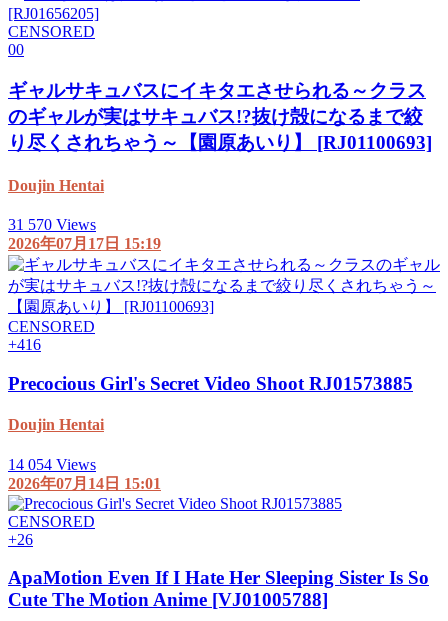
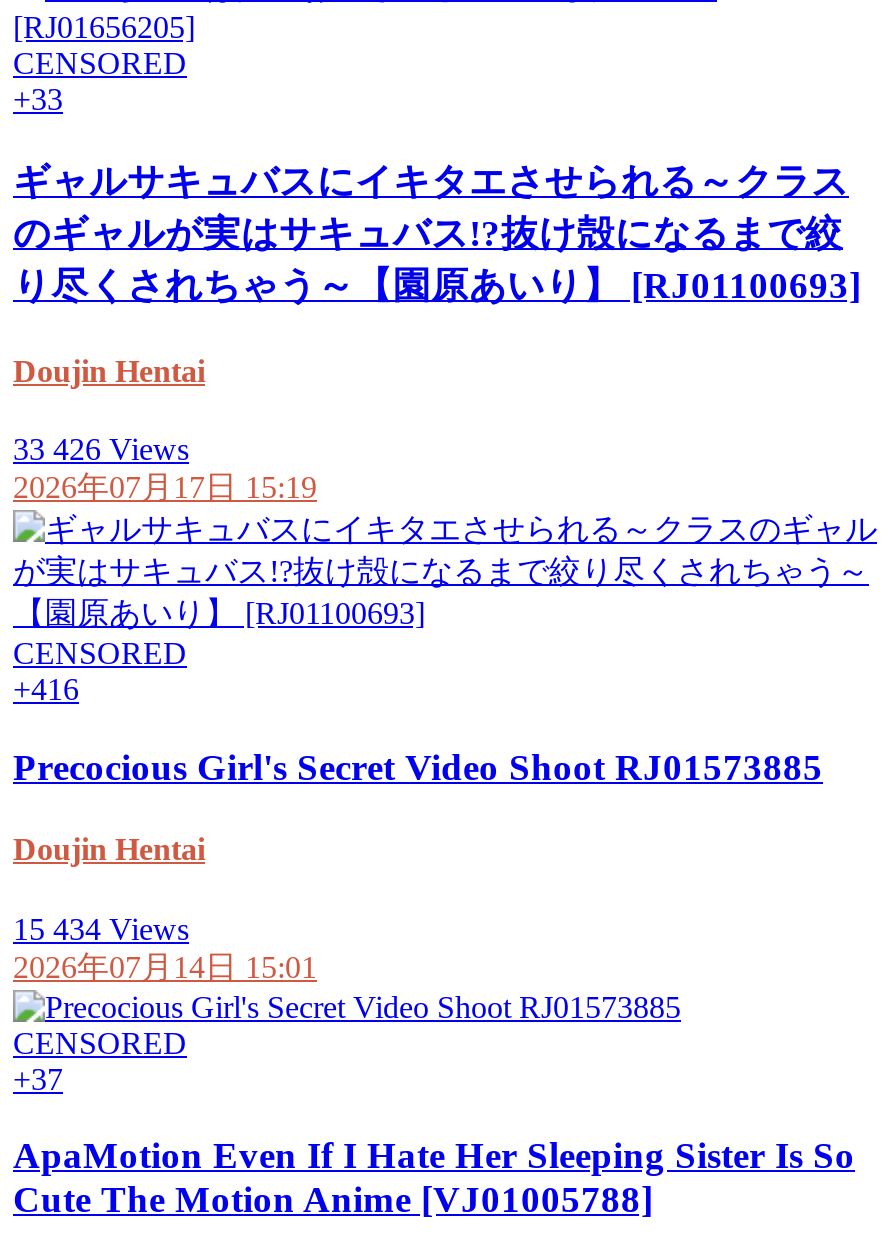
- 00
+ +33

- 31 570 Views
+ 33 426 Views

- 14 054 Views
+ 15 434 Views

- +26
+ +37
